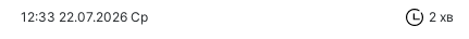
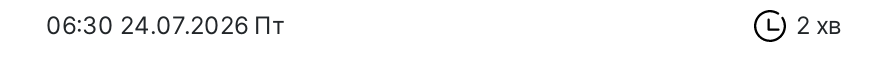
- 12:33 22.07.2026 Ср
+ 06:30 24.07.2026 Пт
